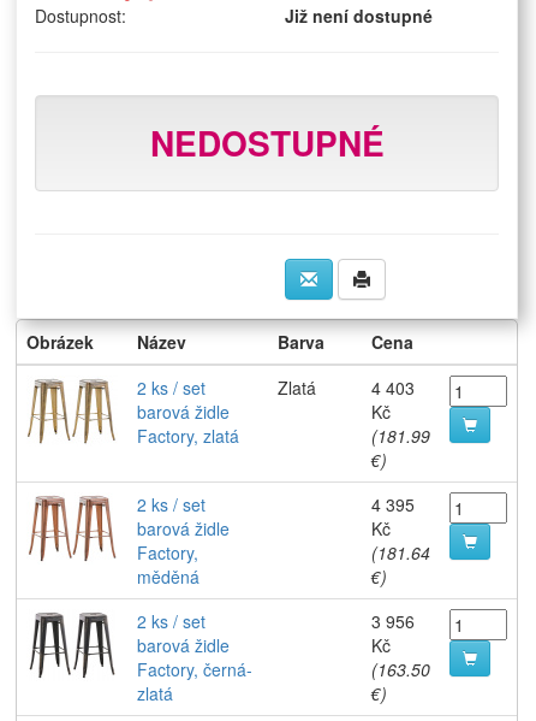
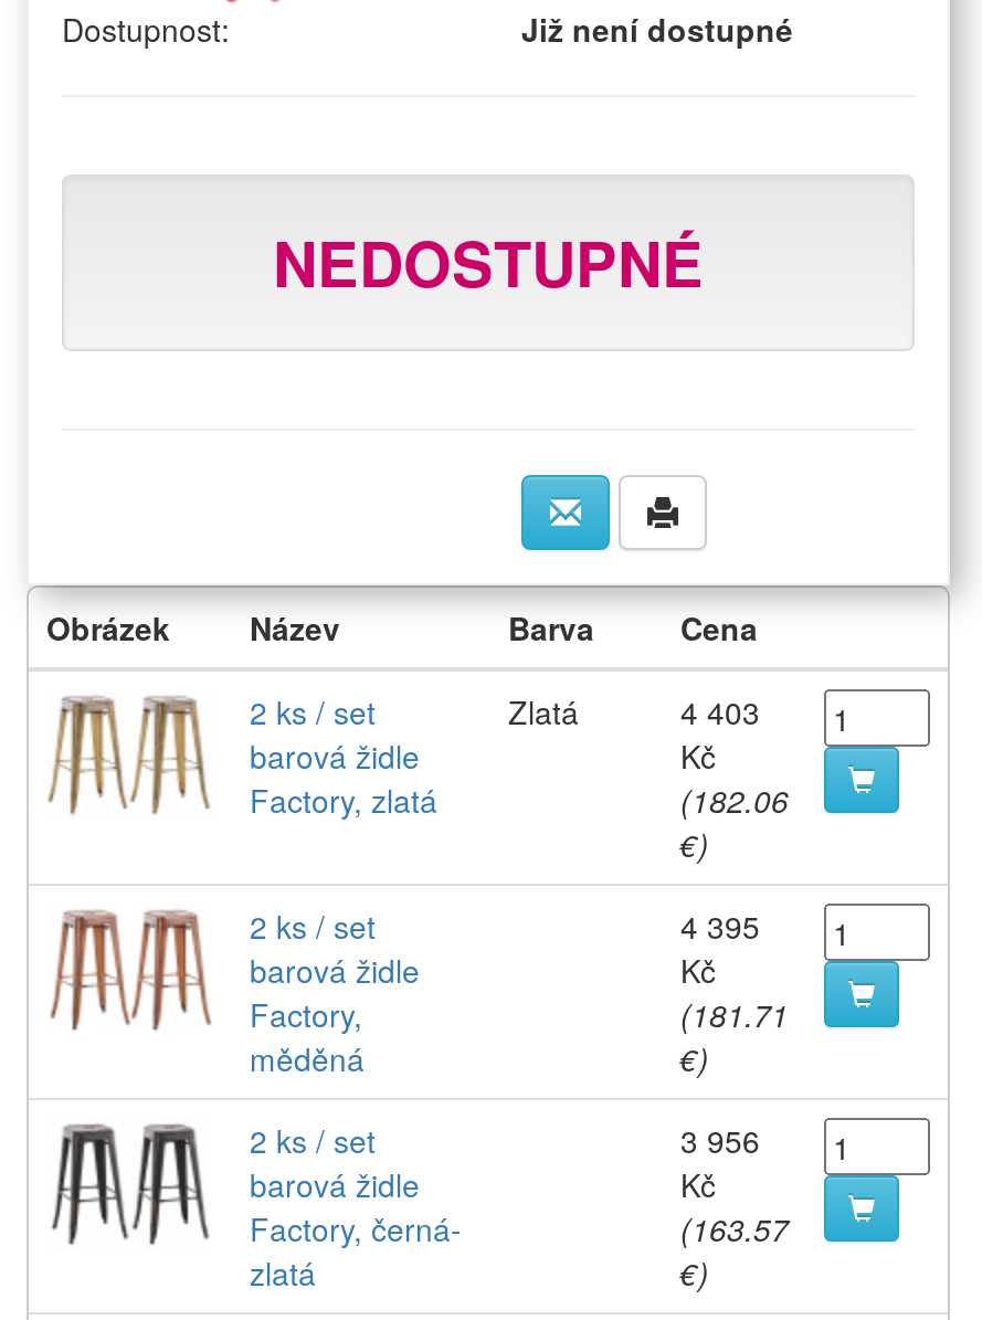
- (181.99
+ (182.06

- (181.64
+ (181.71

- (163.50
+ (163.57
